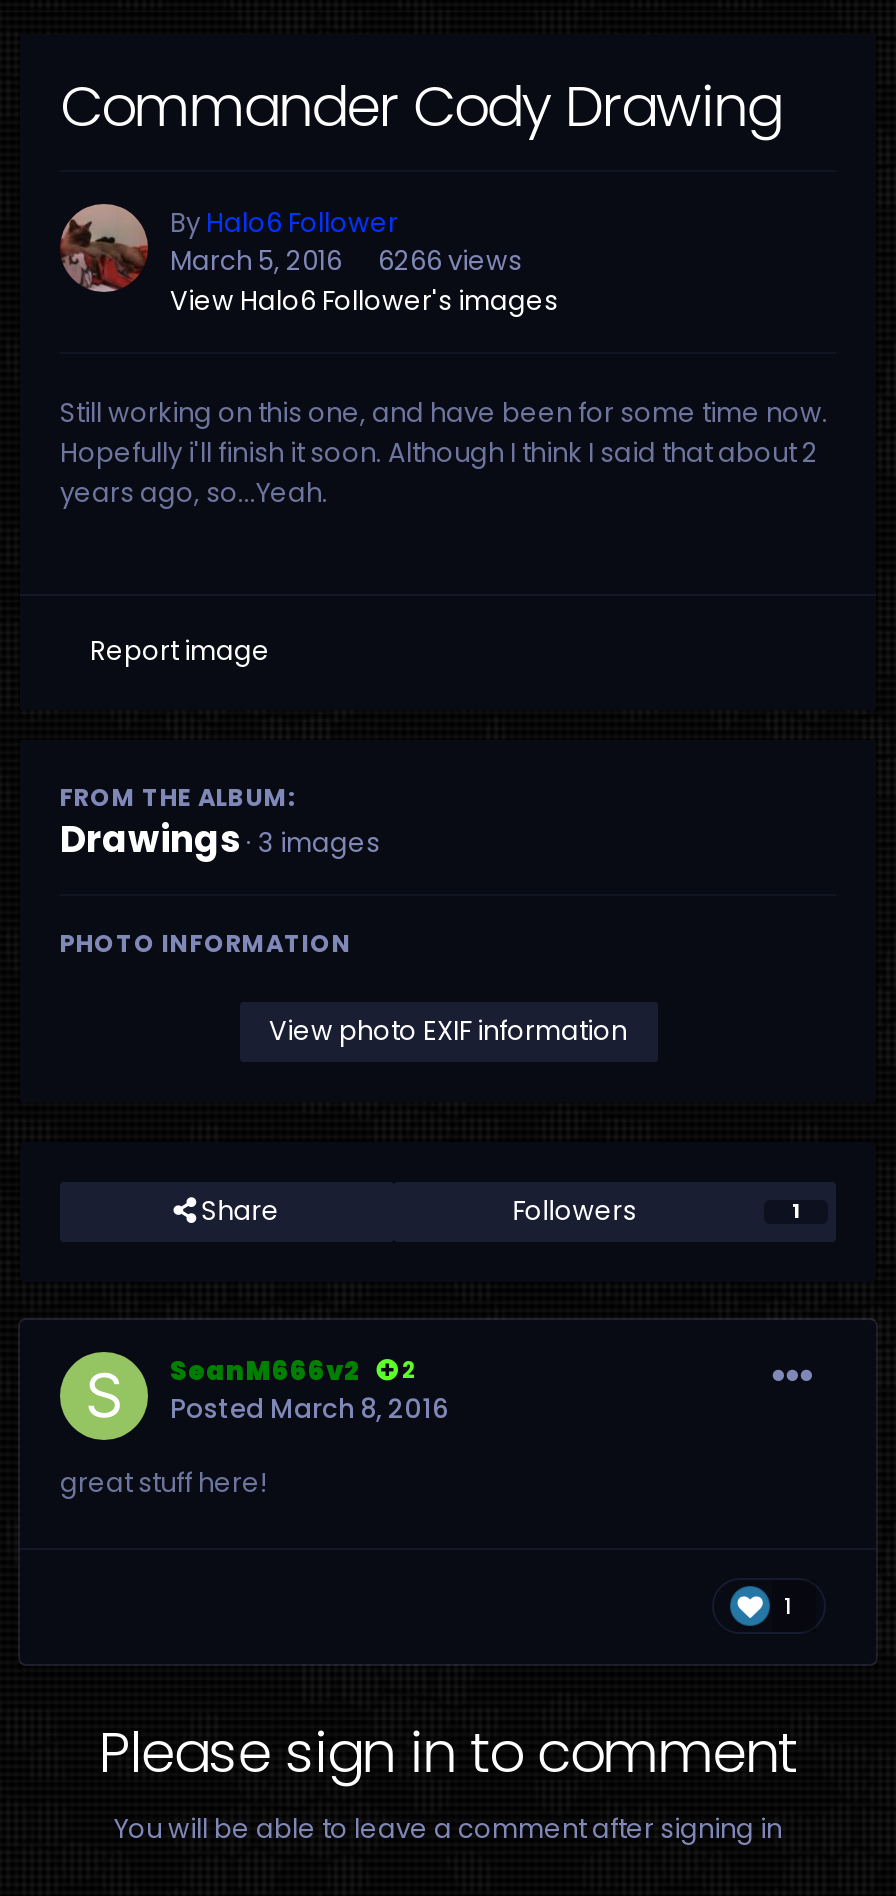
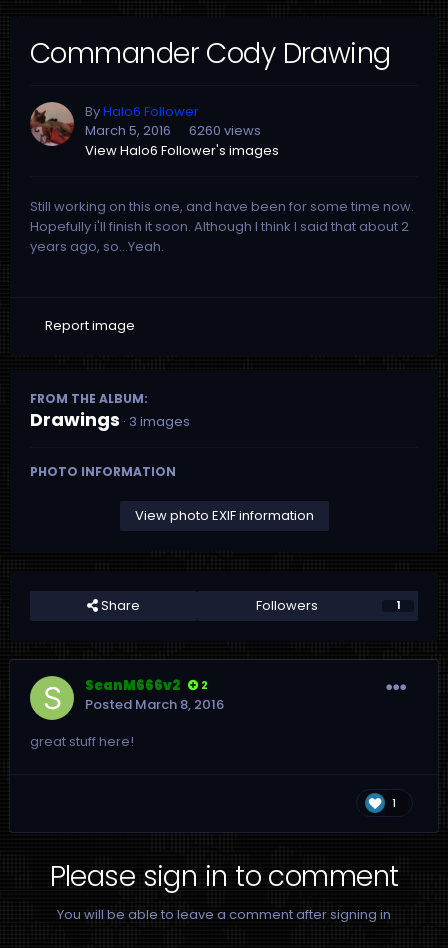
- March 5, 2016 6266 views
+ March 5, 2016 6260 views
